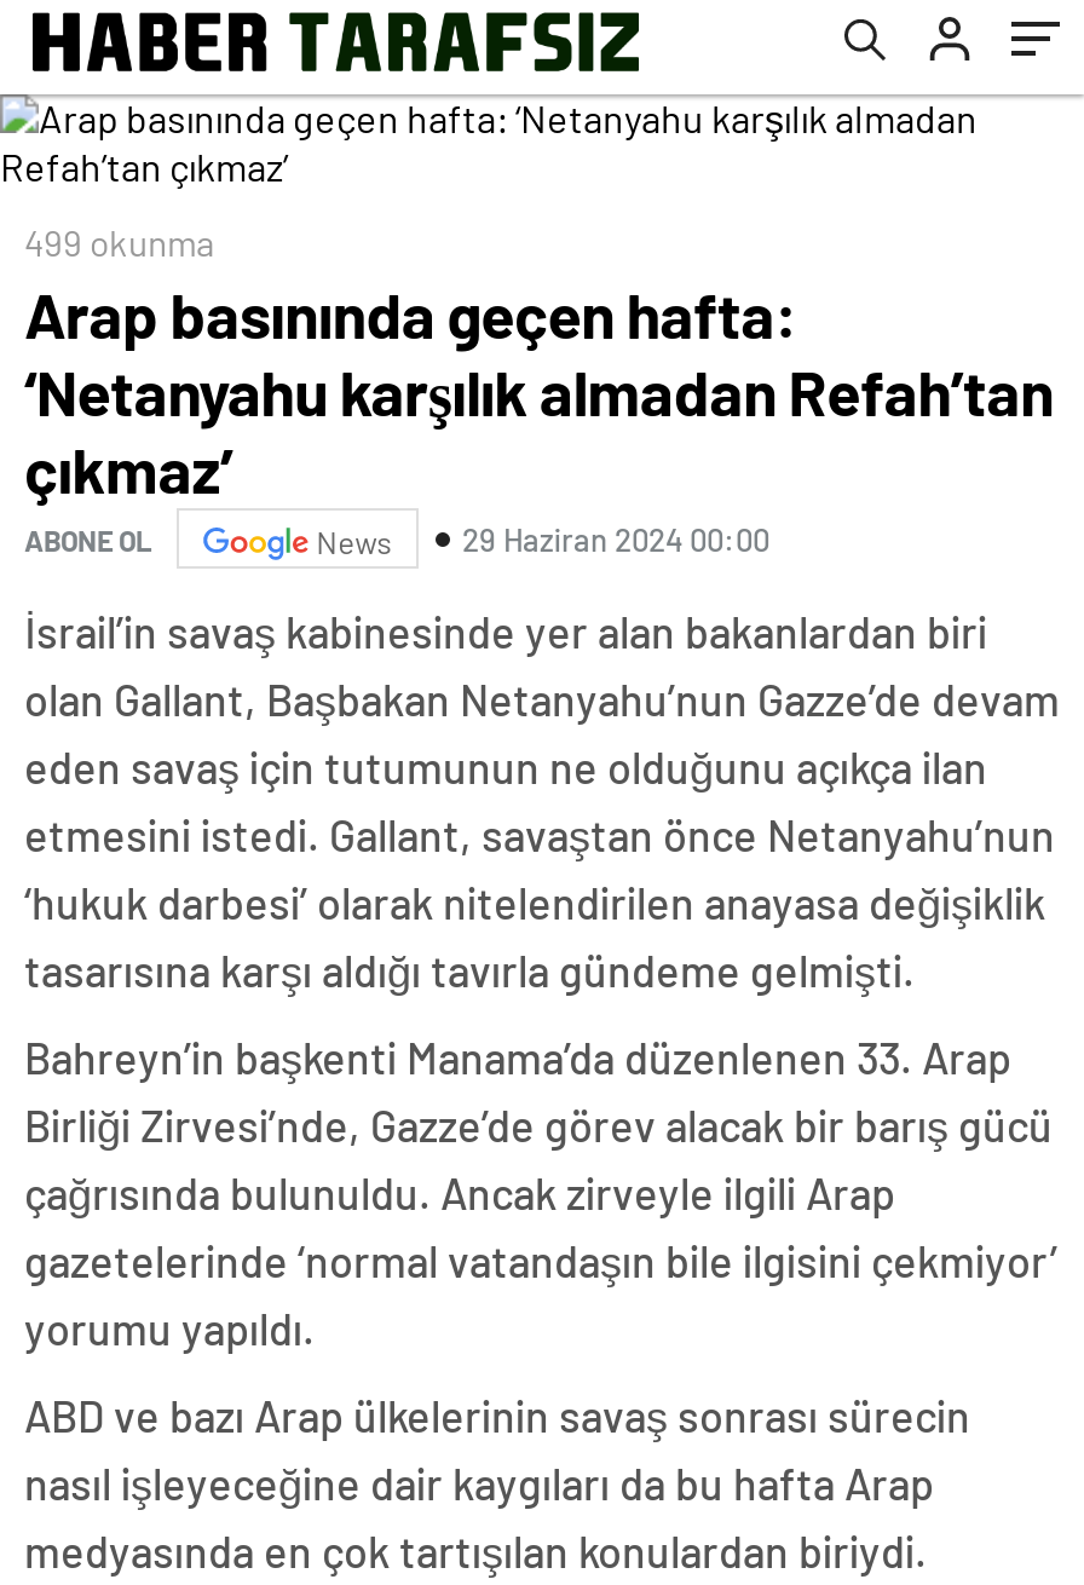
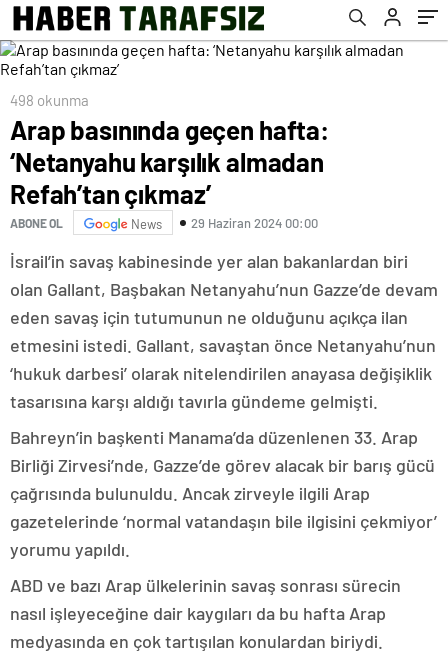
- 499 okunma
+ 498 okunma
